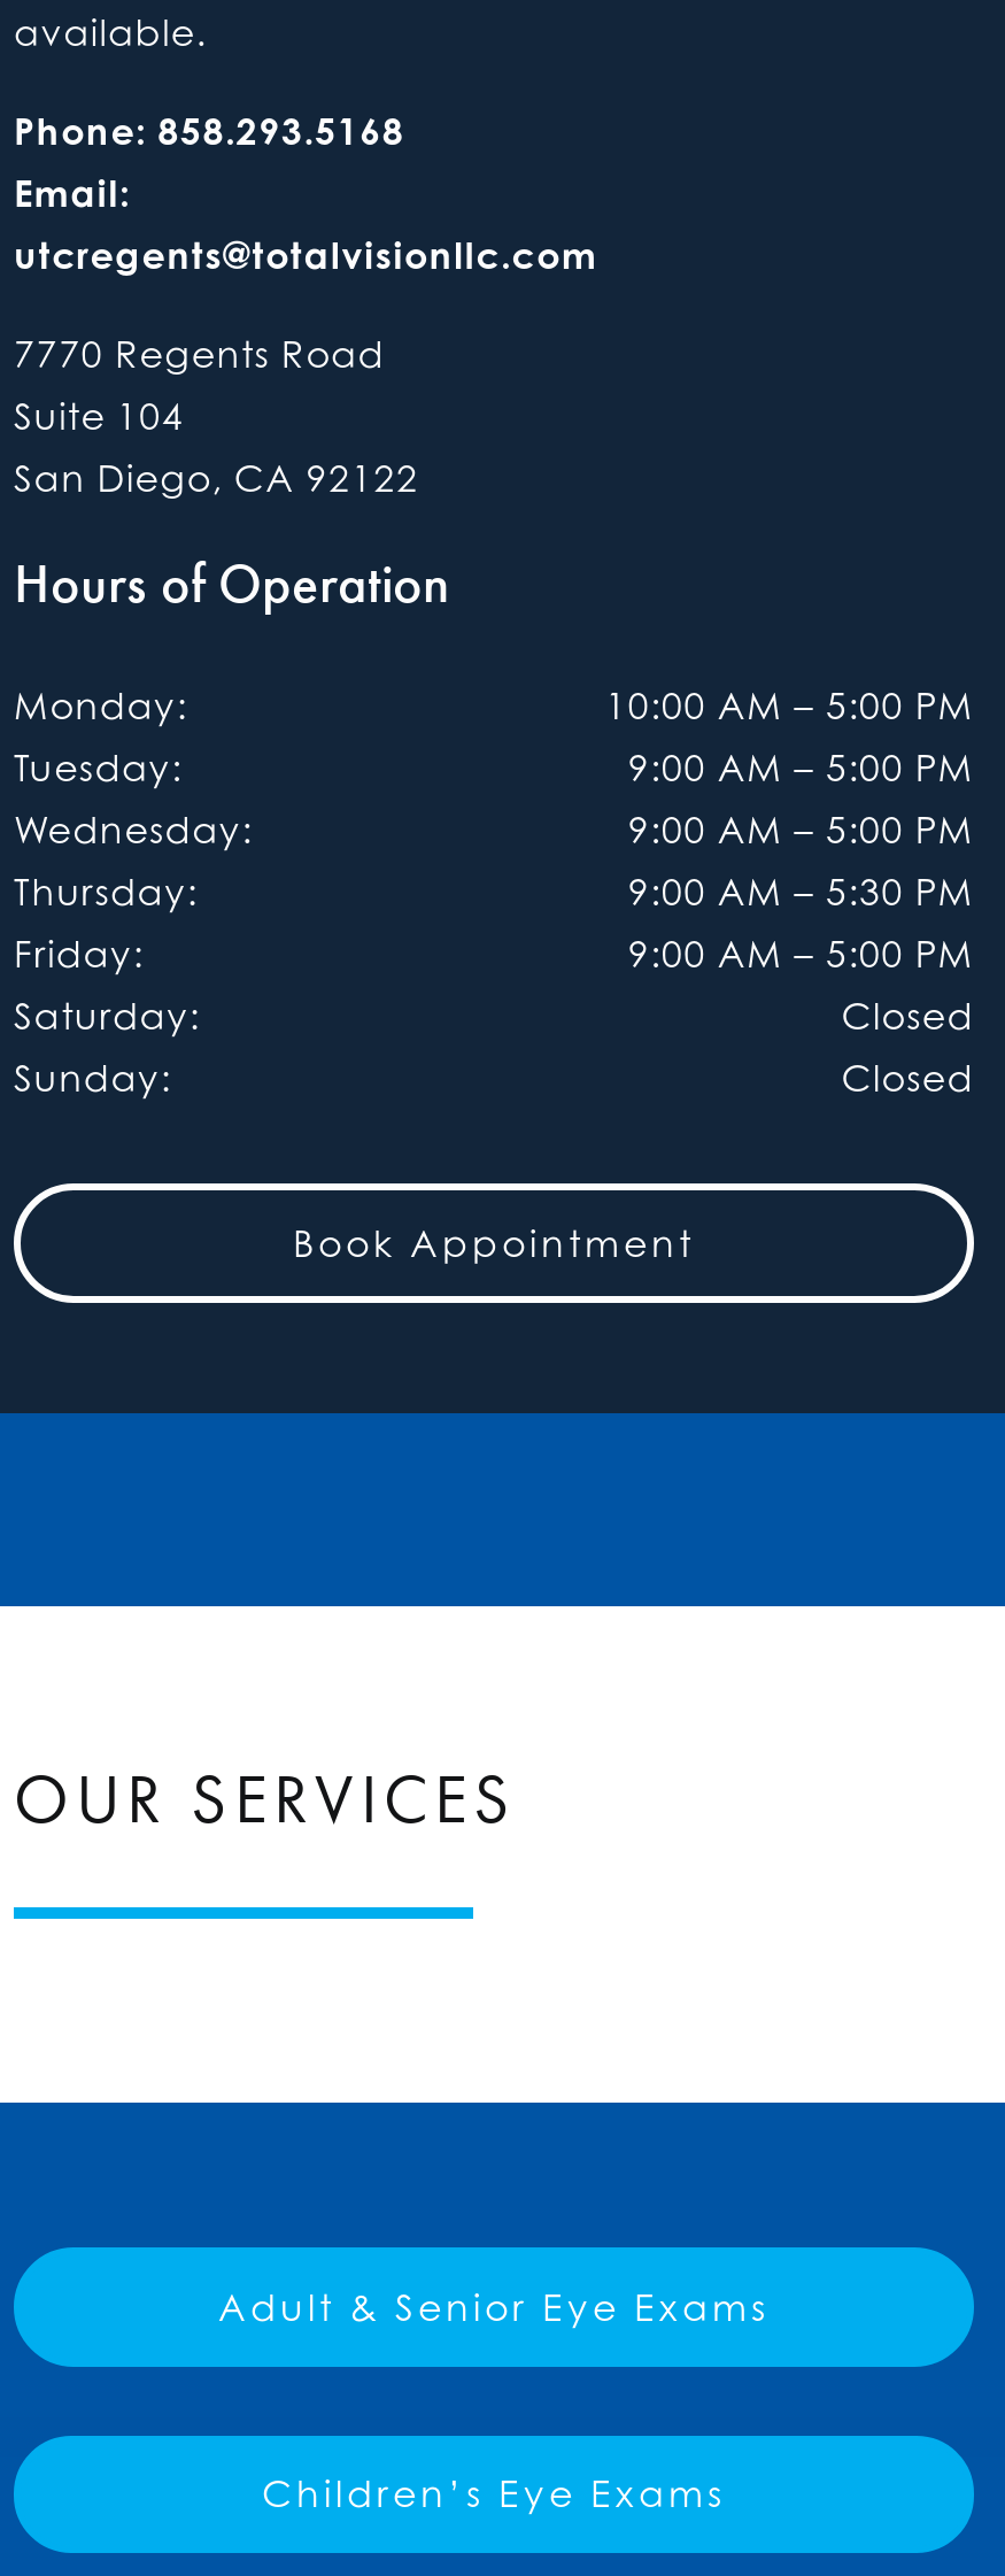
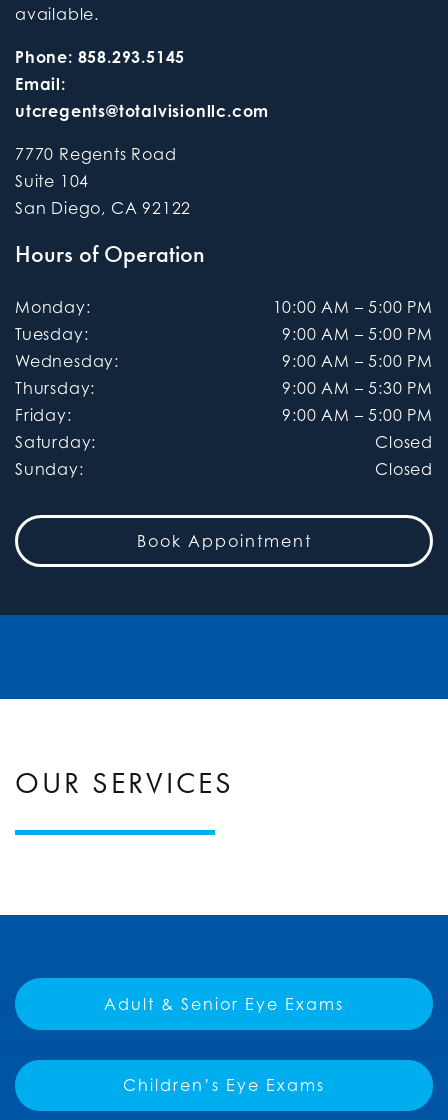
- Phone: 858.293.5168
+ Phone: 858.293.5145
